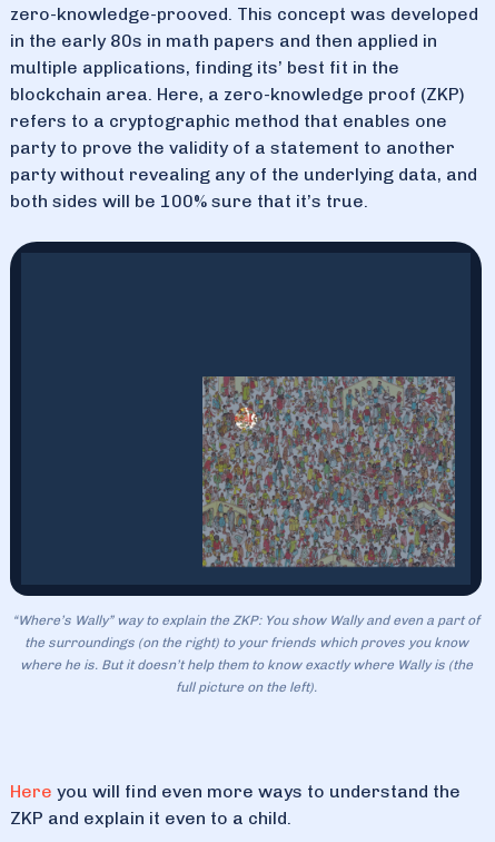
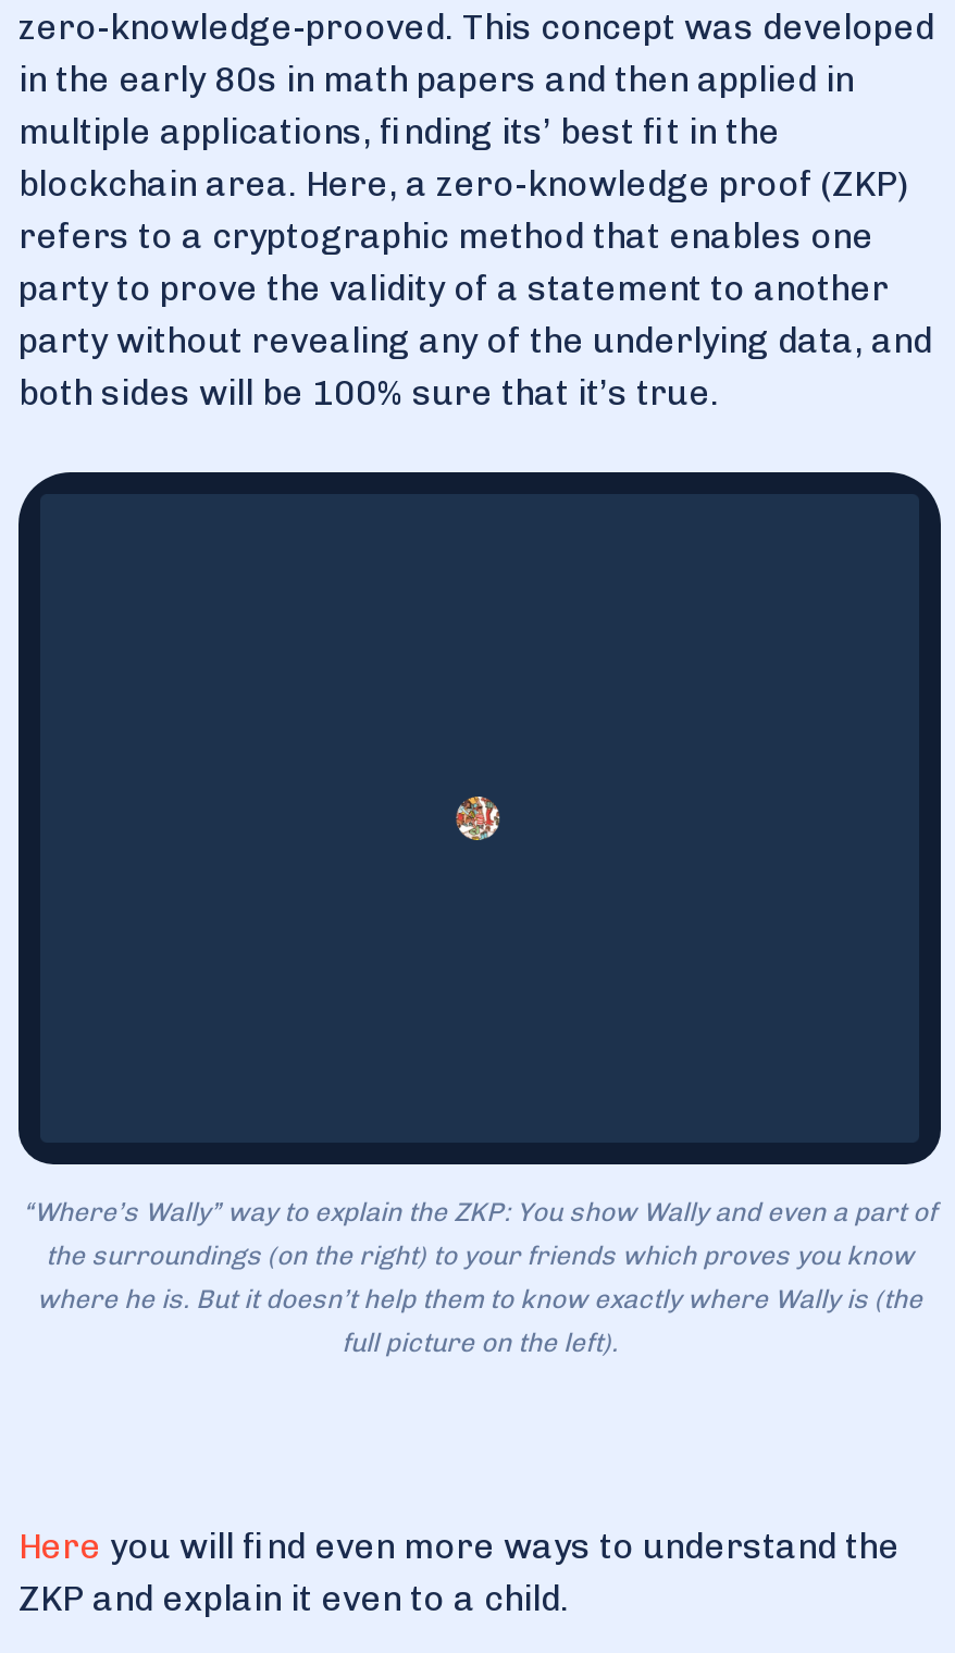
- [image]
